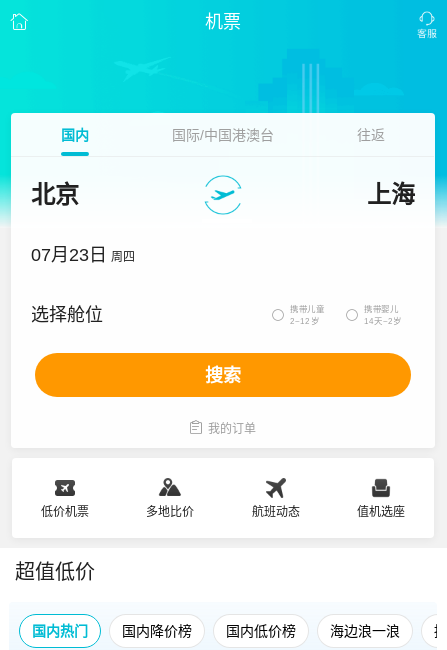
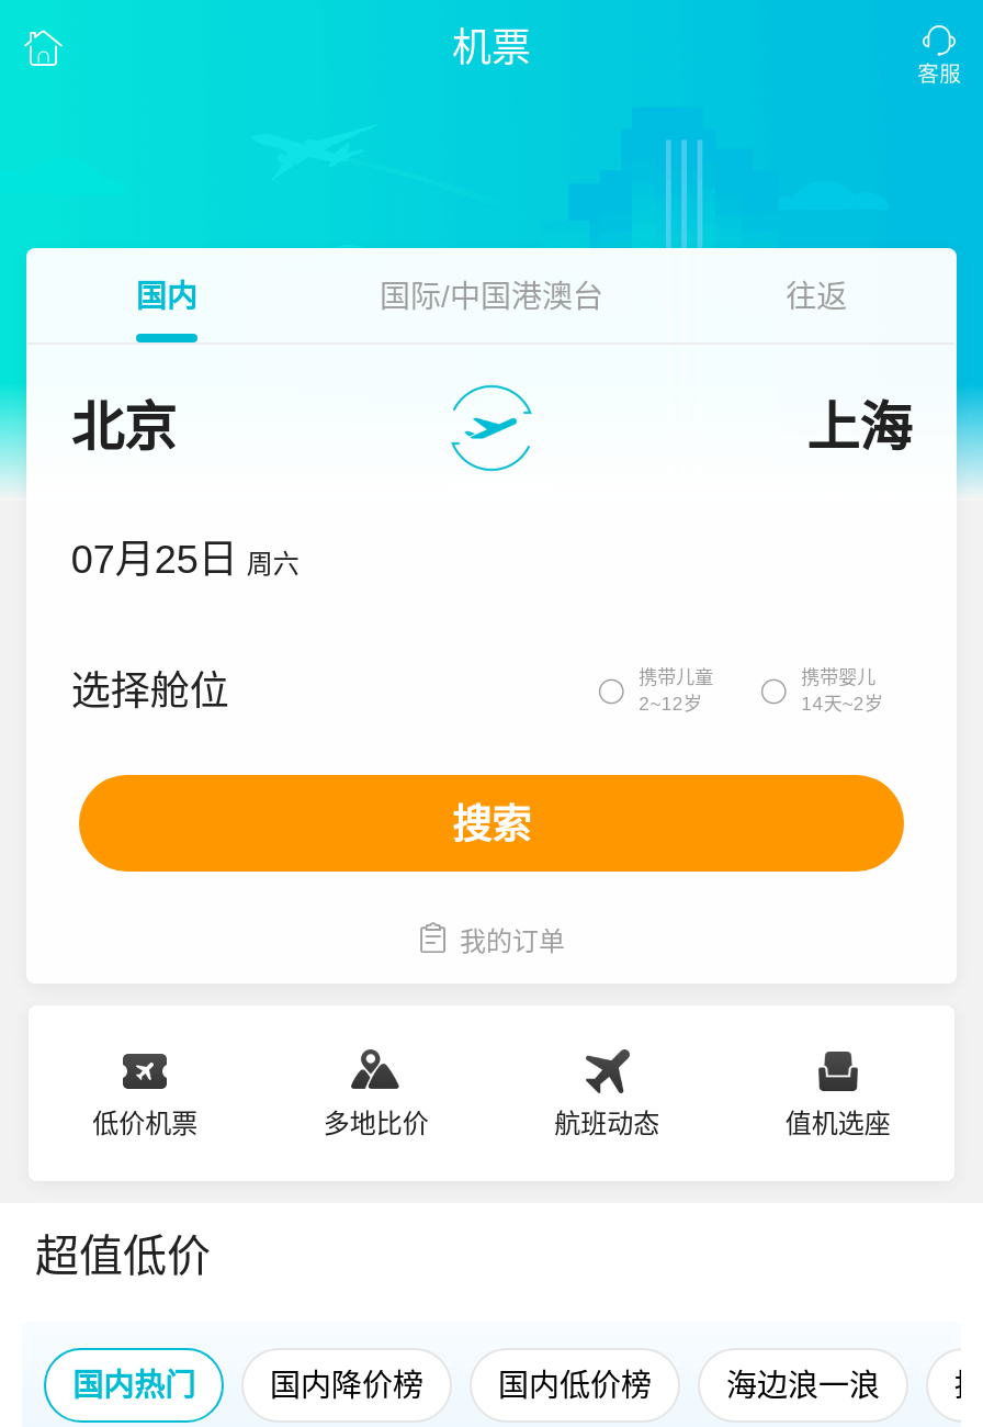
- 07月23日 周四
+ 07月25日 周六
